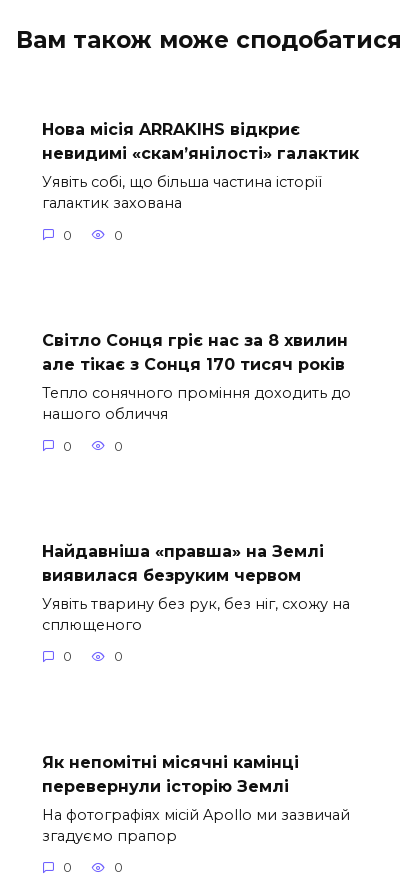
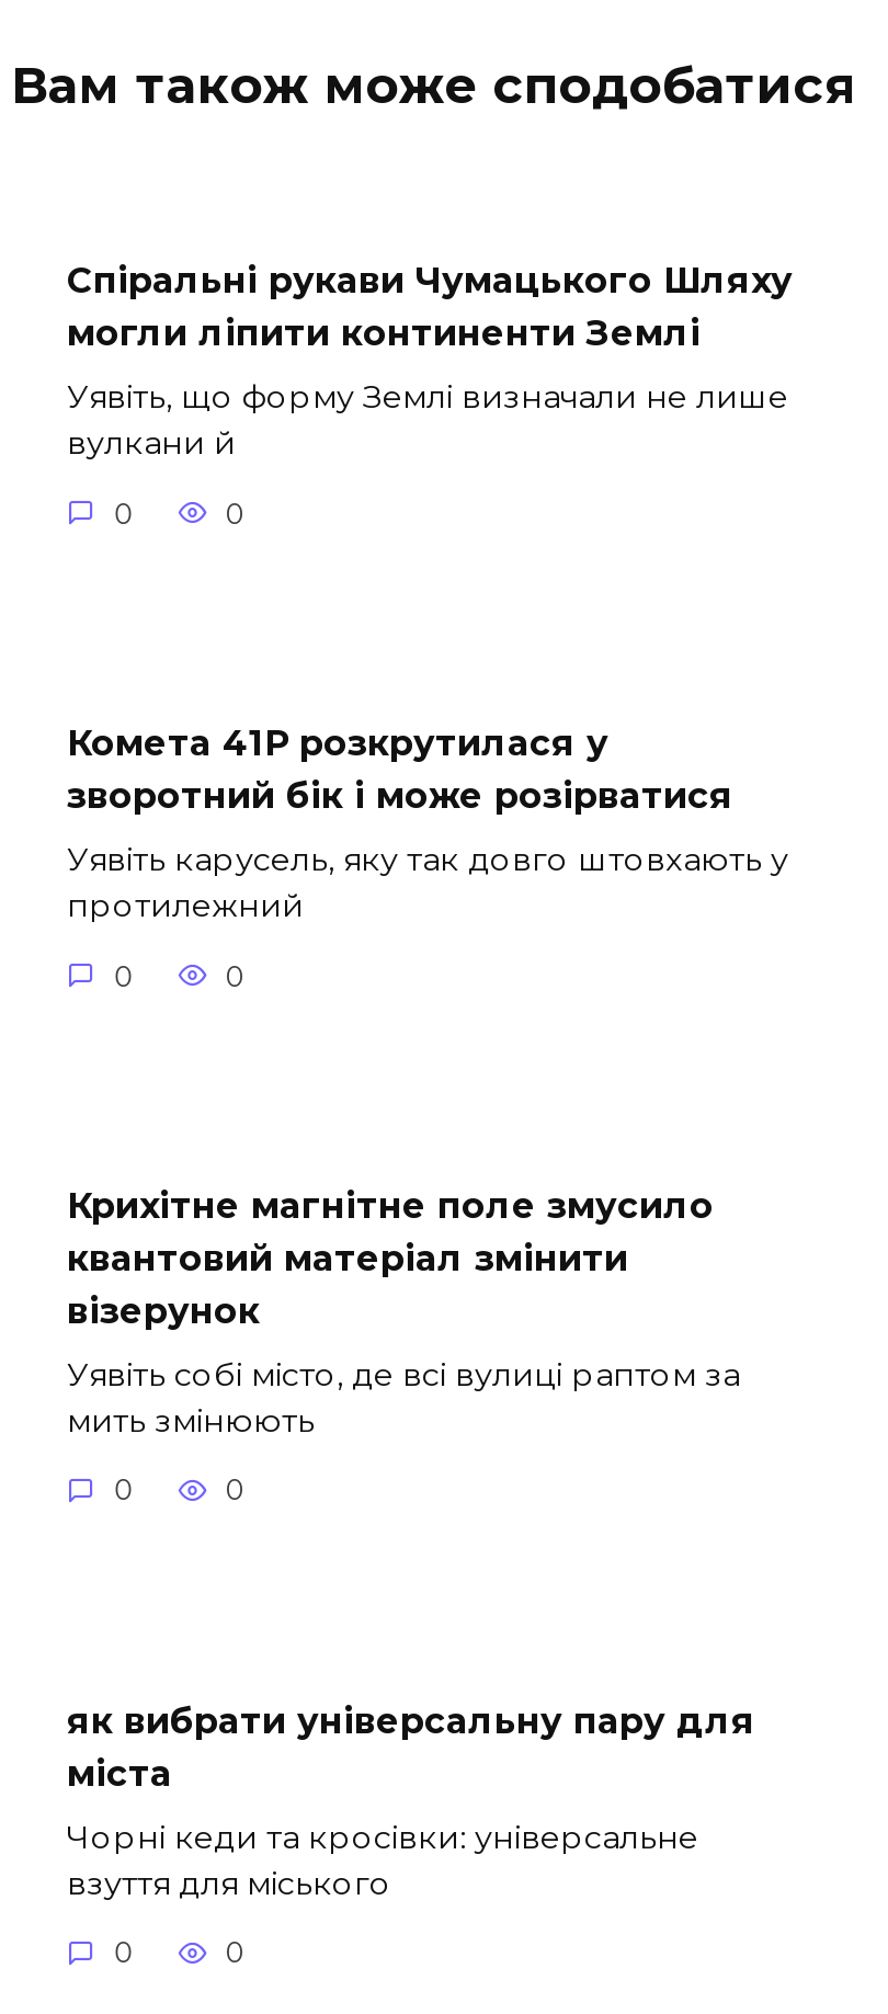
- Нова місія ARRAKIHS відкриє
- невидимі «скам’янілості» галактик
+ Спіральні рукави Чумацького Шляху
+ могли ліпити континенти Землі

- Уявіть собі, що більша частина історії
- галактик захована
+ Уявіть, що форму Землі визначали не лише
+ вулкани й

- Світло Сонця гріє нас за 8 хвилин
- але тікає з Сонця 170 тисяч років
+ Комета 41P розкрутилася у
+ зворотний бік і може розірватися

- Тепло сонячного проміння доходить до
- нашого обличчя
+ Уявіть карусель, яку так довго штовхають у
+ протилежний

- Найдавніша «правша» на Землі
- виявилася безруким червом
+ Крихітне магнітне поле змусило
+ квантовий матеріал змінити
+ візерунок

- Уявіть тварину без рук, без ніг, схожу на
- сплющеного
+ Уявіть собі місто, де всі вулиці раптом за
+ мить змінюють

- Як непомітні місячні камінці
- перевернули історію Землі
+ як вибрати універсальну пару для
+ міста

- На фотографіях місій Apollo ми зазвичай
- згадуємо прапор
+ Чорні кеди та кросівки: універсальне
+ взуття для міського
